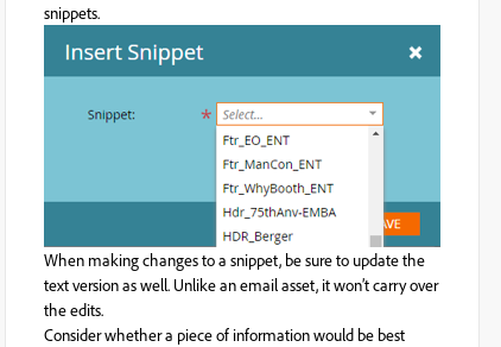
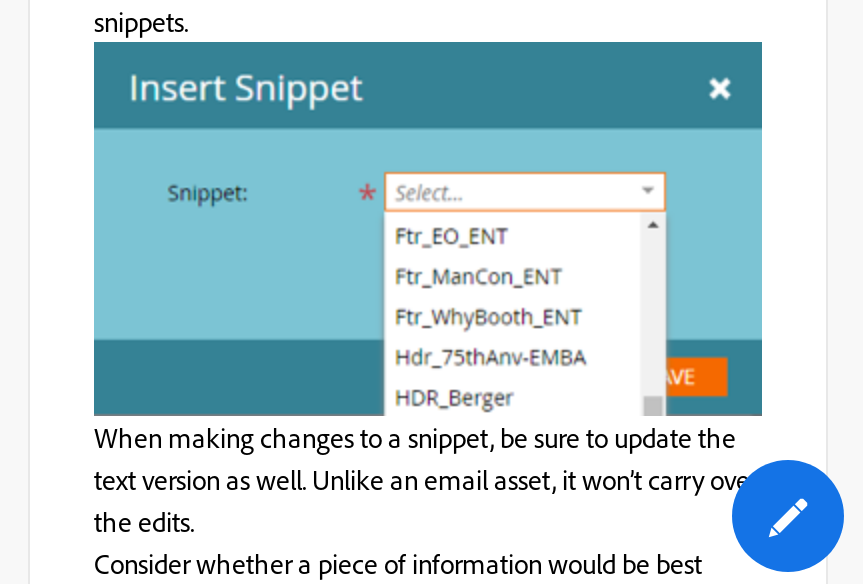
+ [image]
